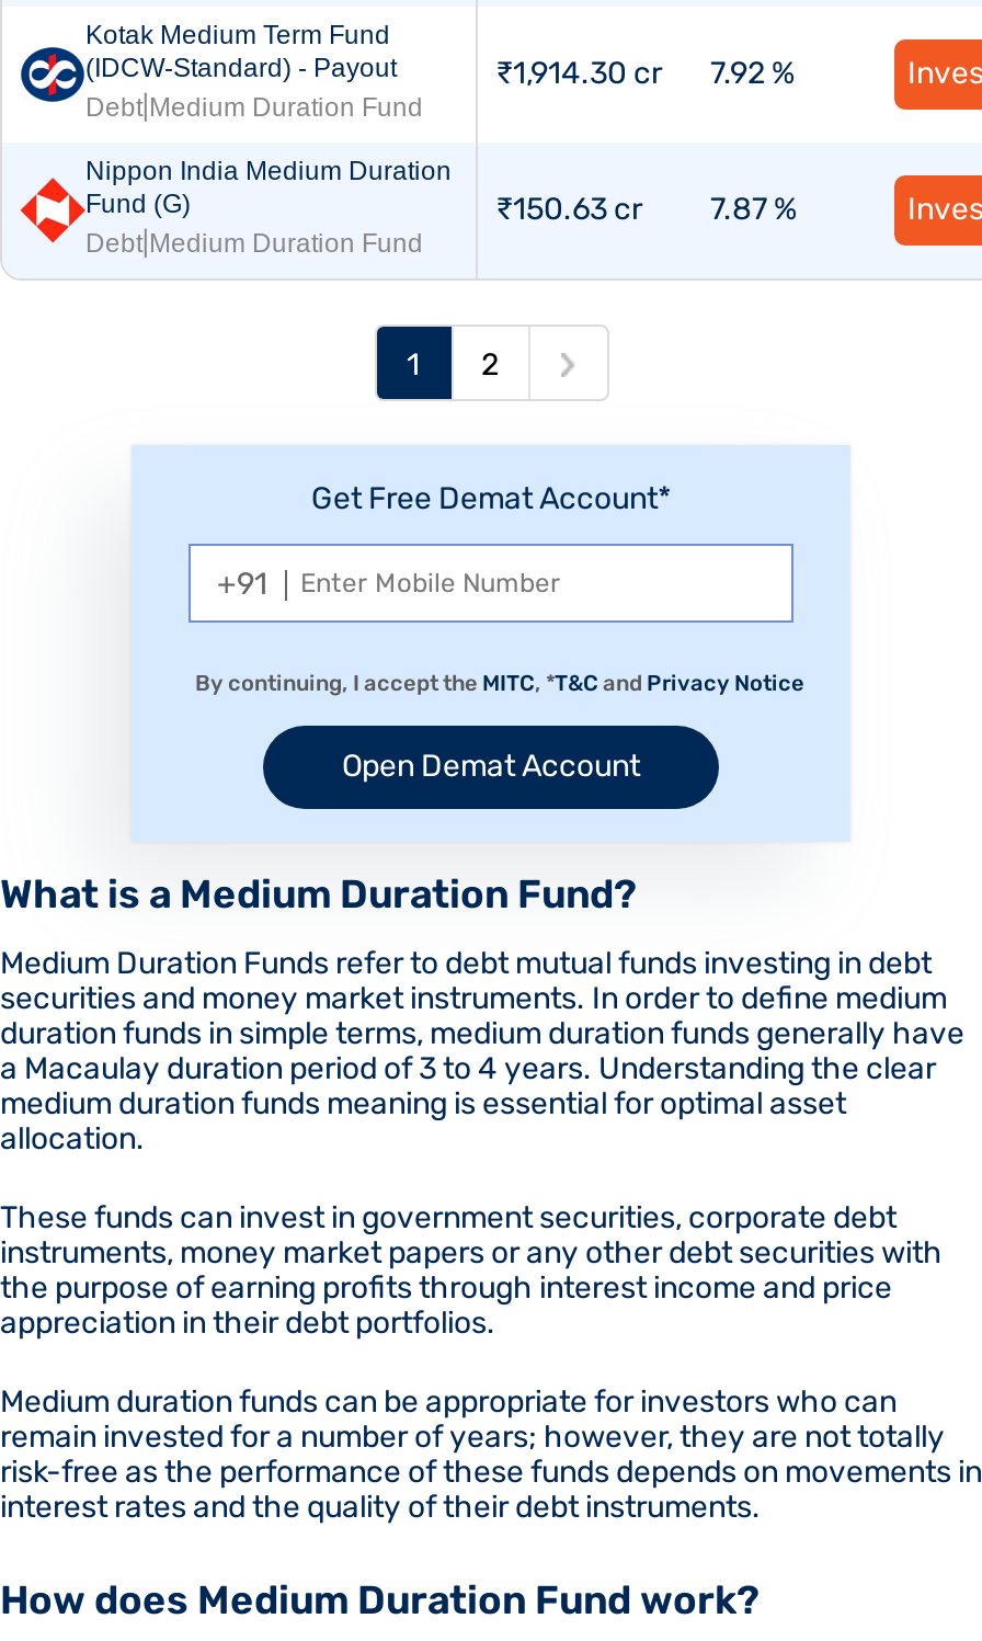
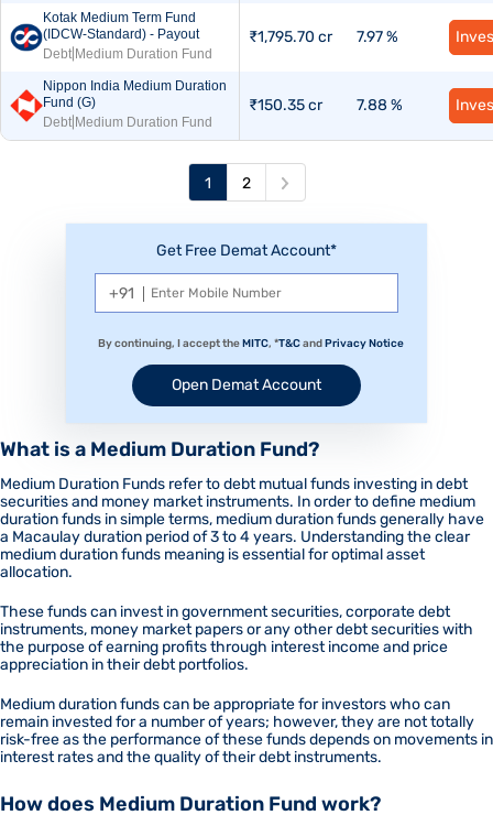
- ₹1,914.30 cr
+ ₹1,795.70 cr

- 7.92 %
+ 7.97 %

- ₹150.63 cr
+ ₹150.35 cr

- 7.87 %
+ 7.88 %
